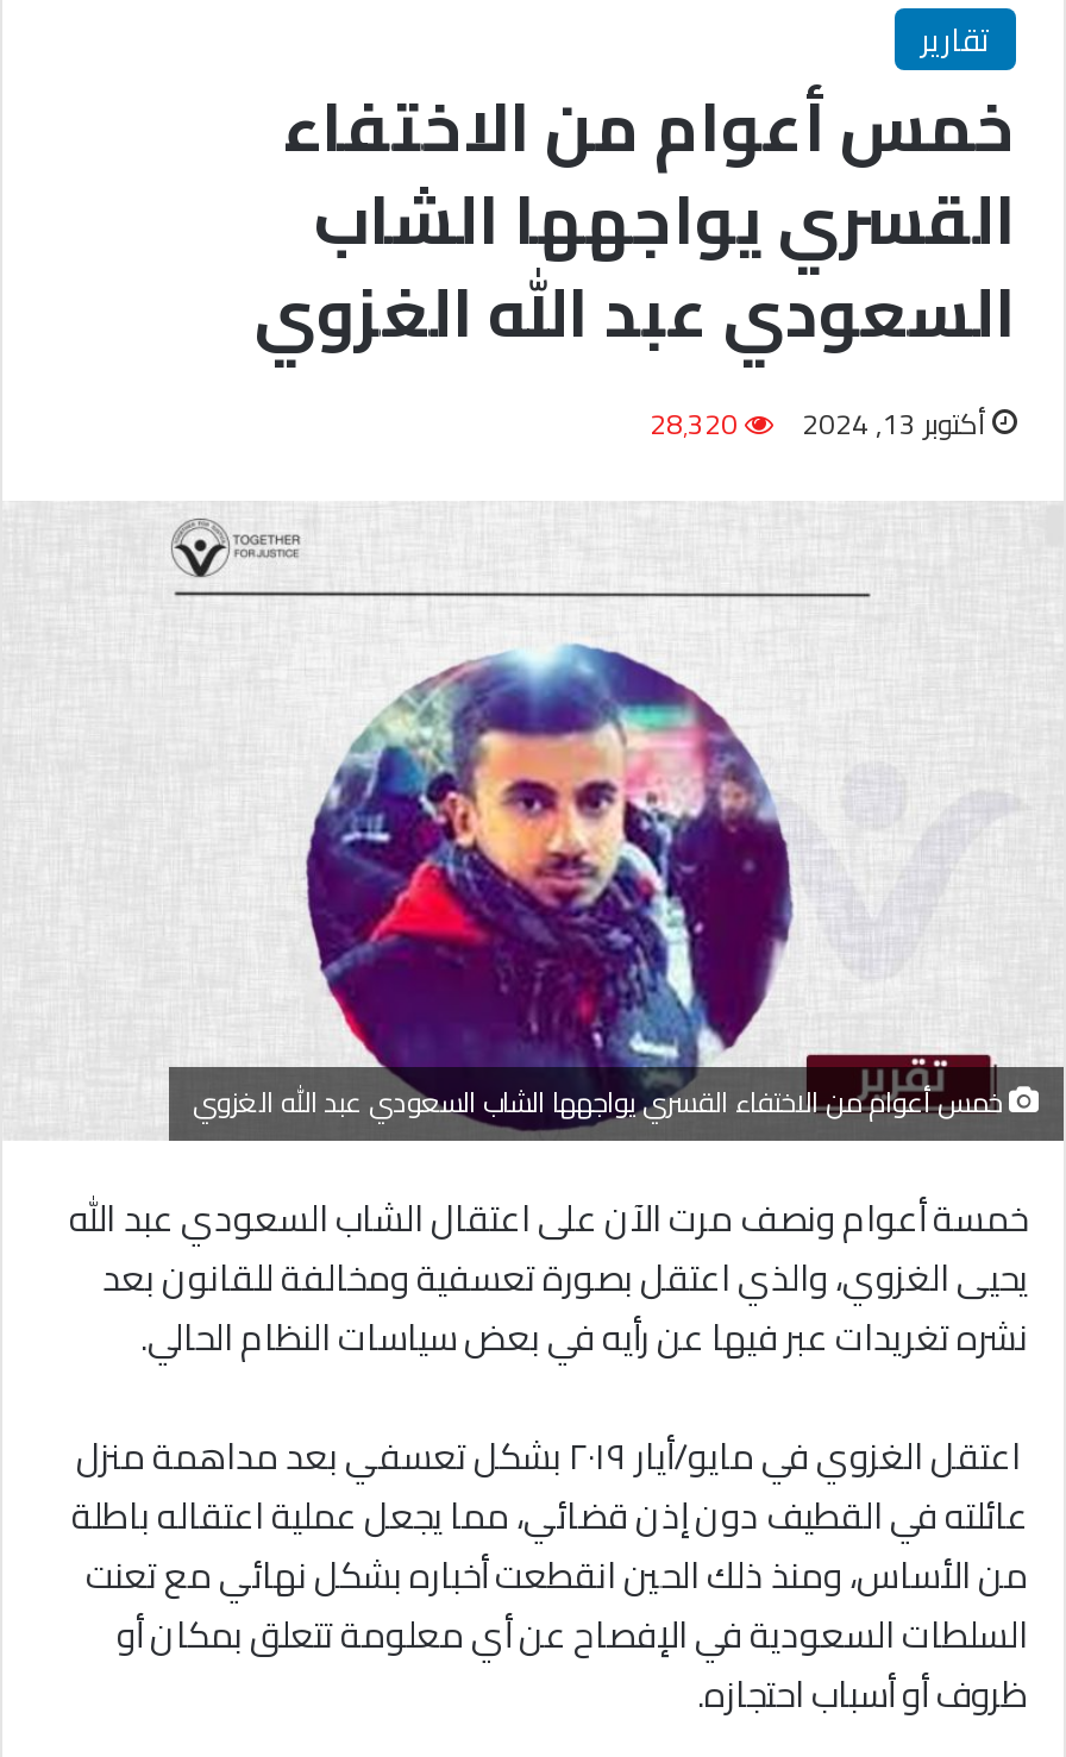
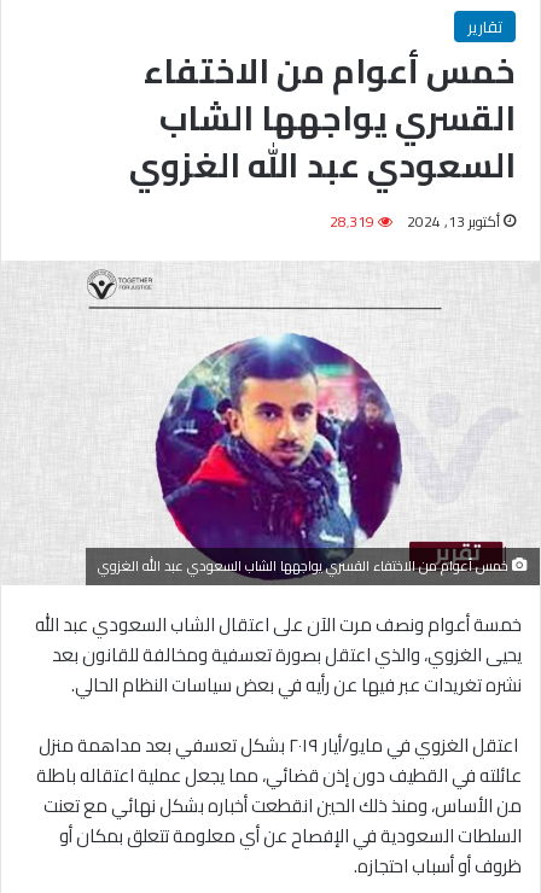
- 28٬320
+ 28٬319
